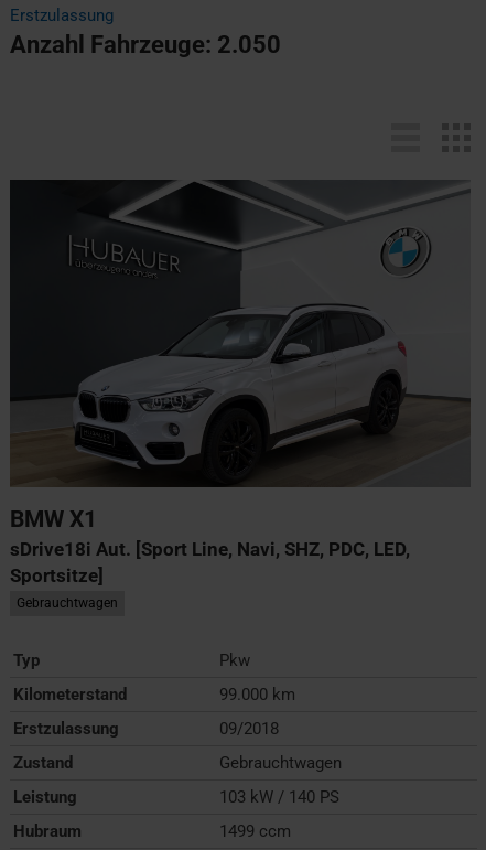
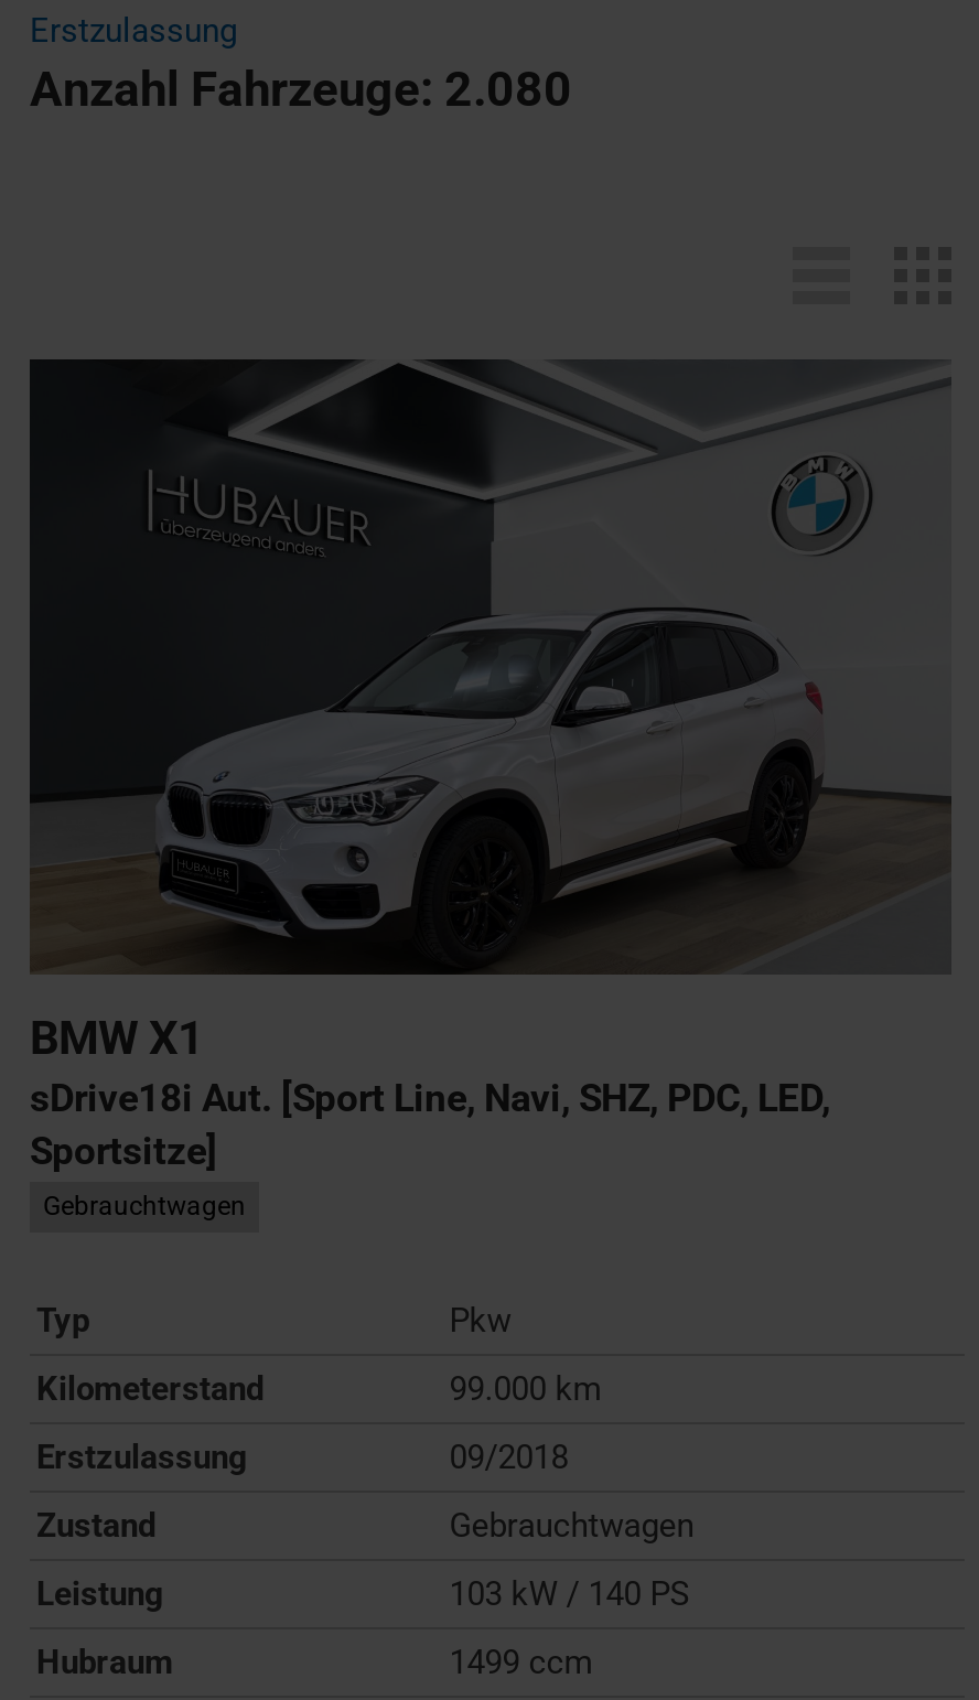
- Anzahl Fahrzeuge: 2.050
+ Anzahl Fahrzeuge: 2.080
